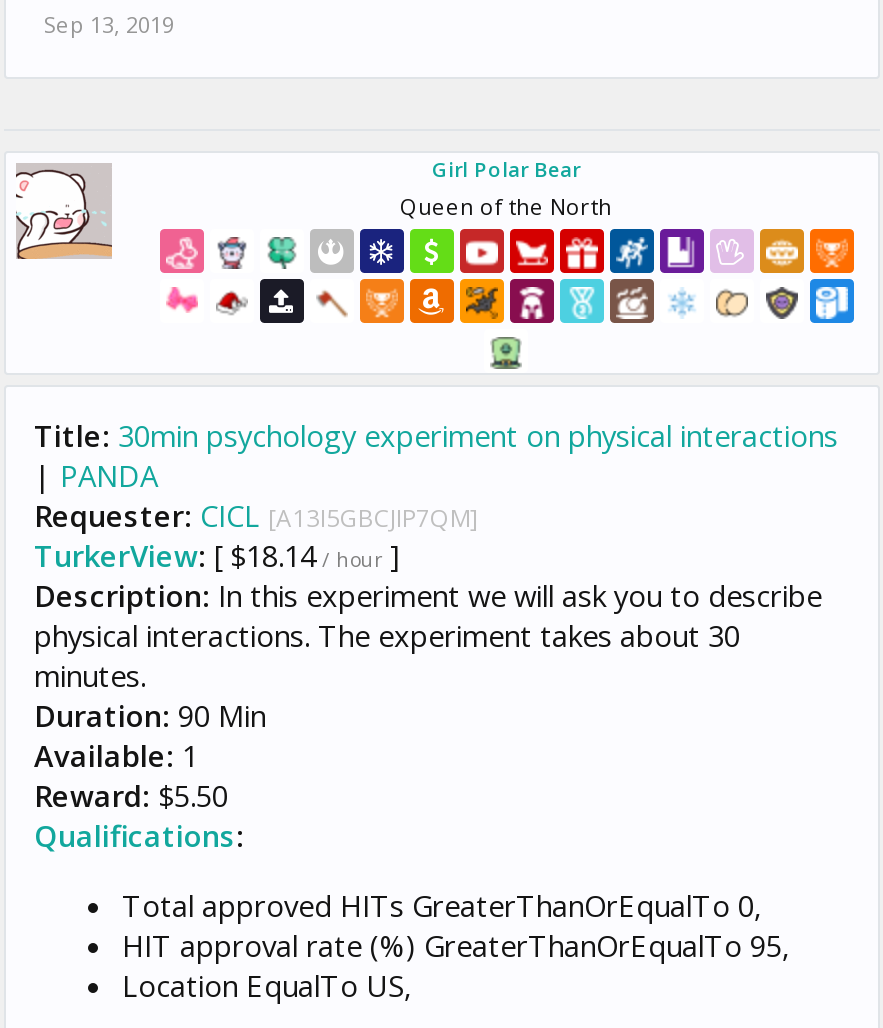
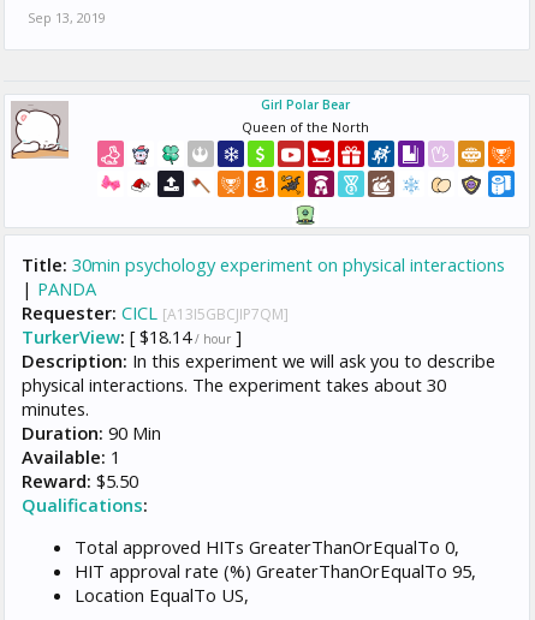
- [image]
+ [image]
